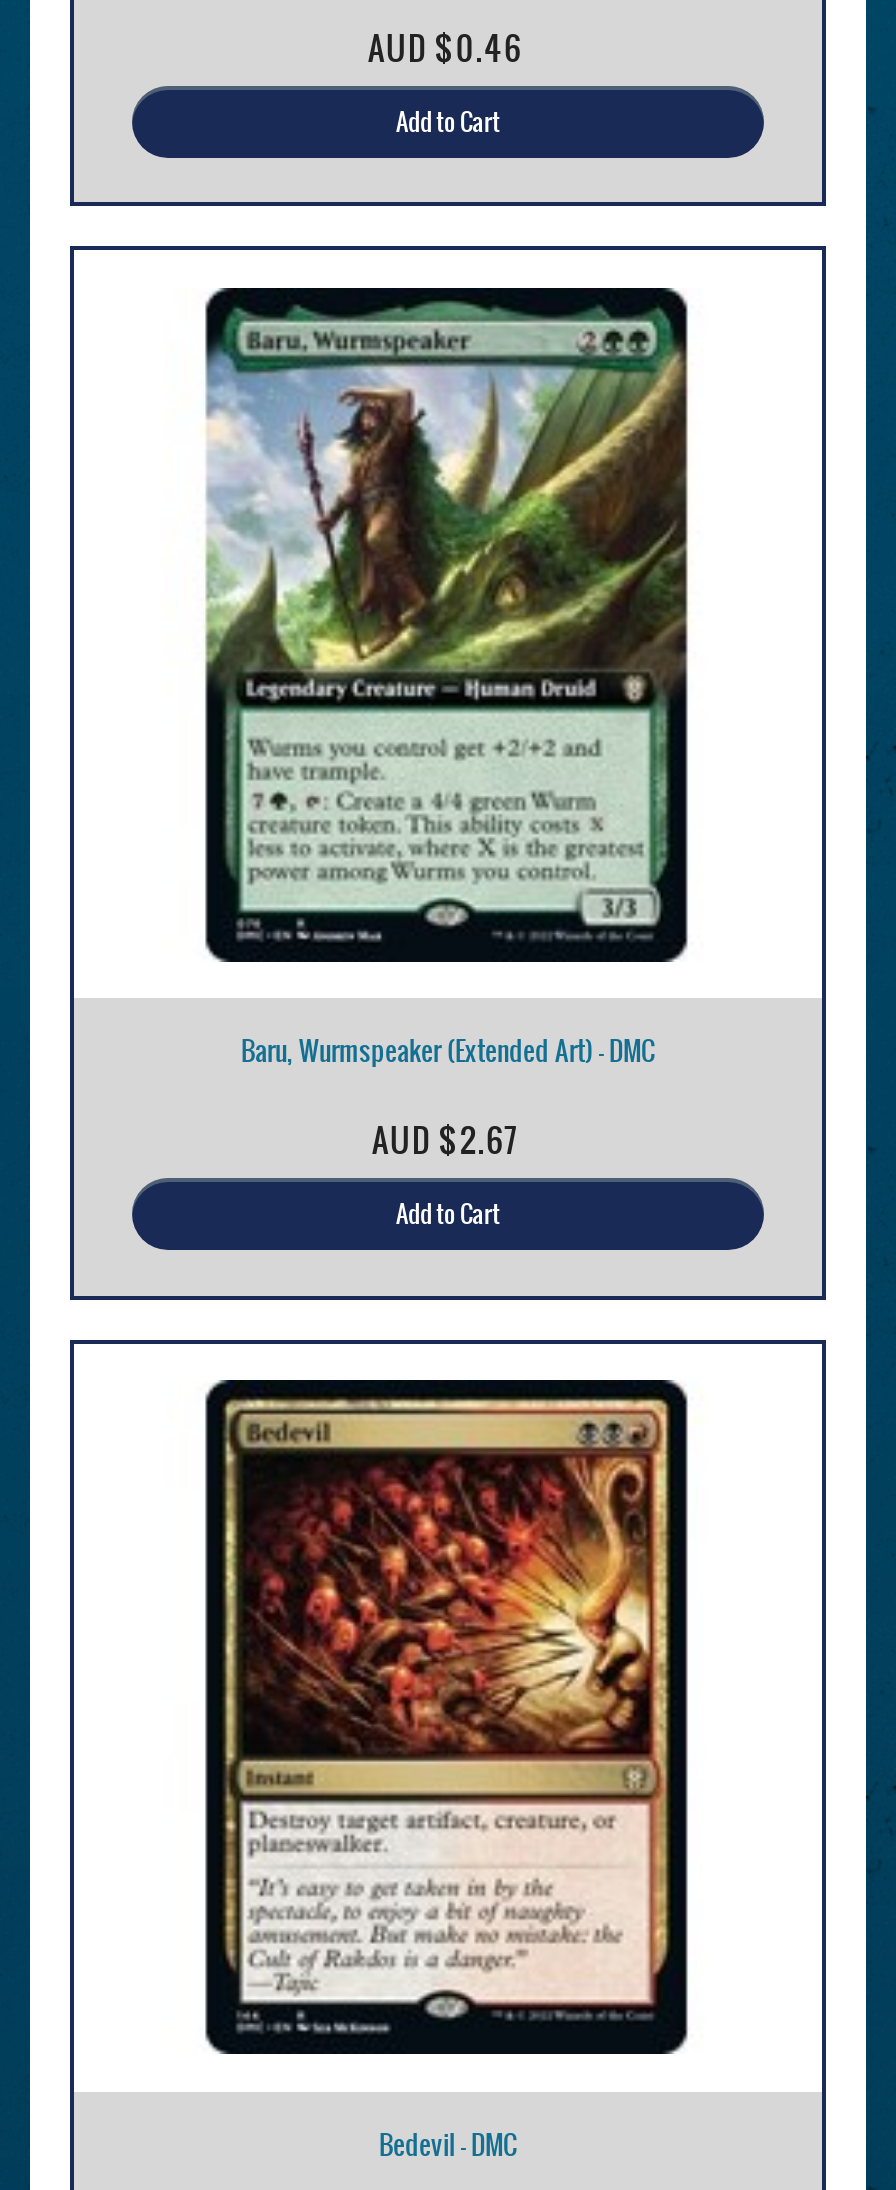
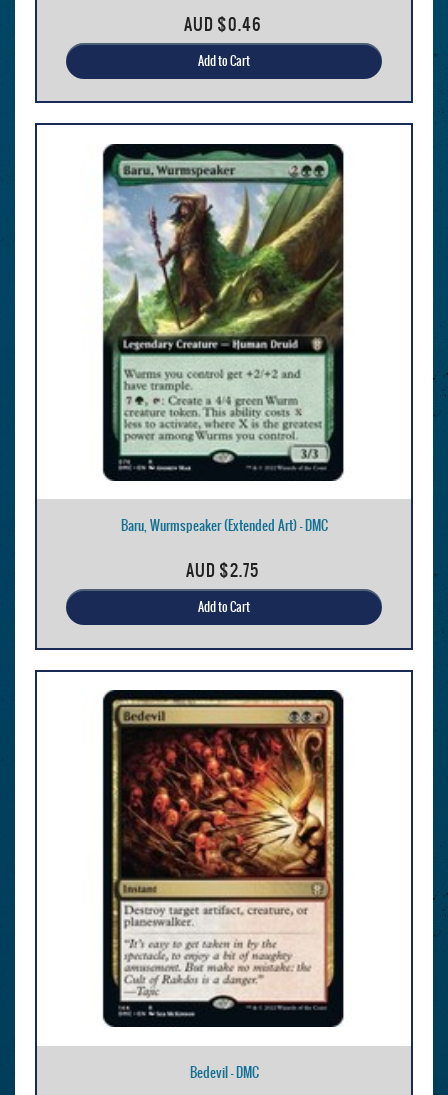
- AUD $2.67
+ AUD $2.75
